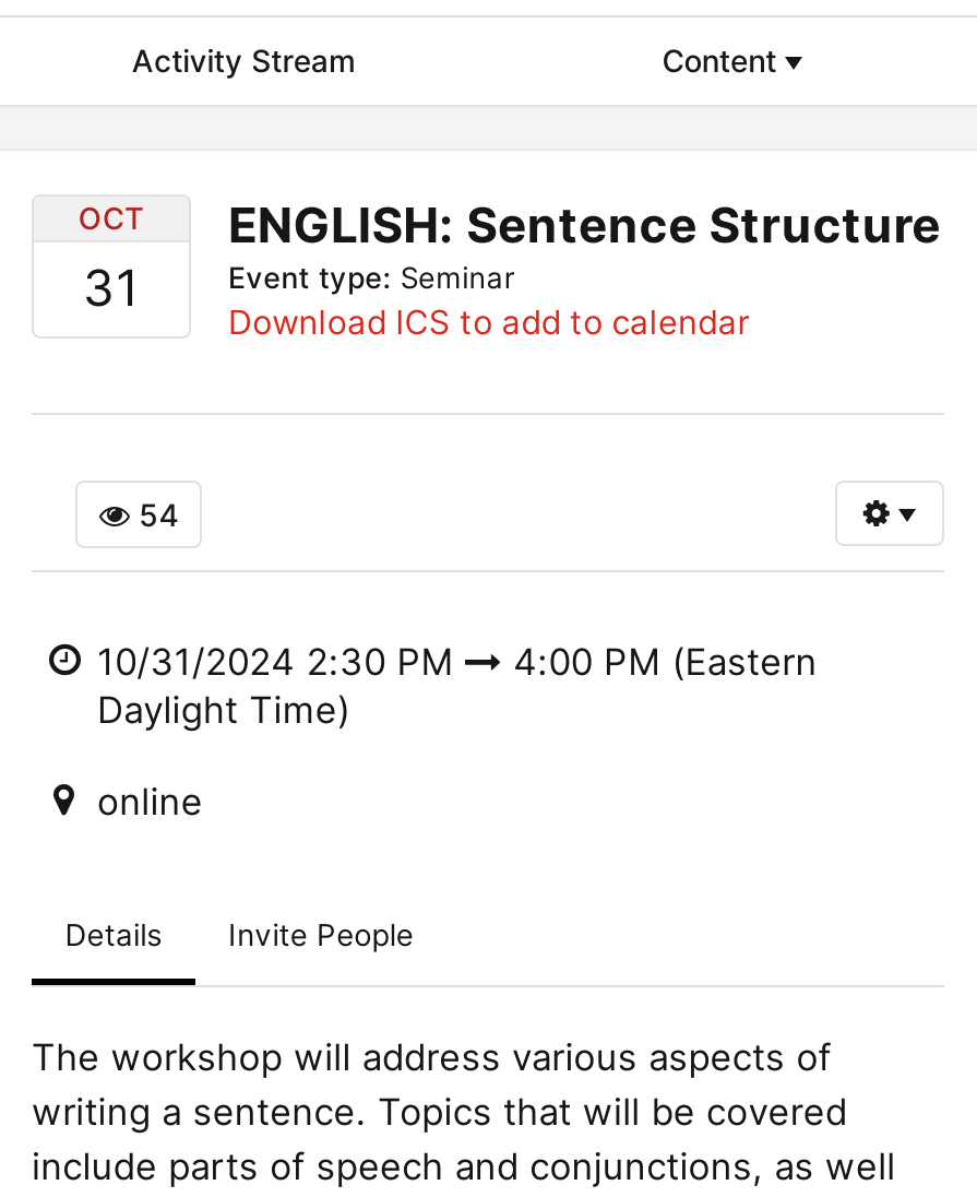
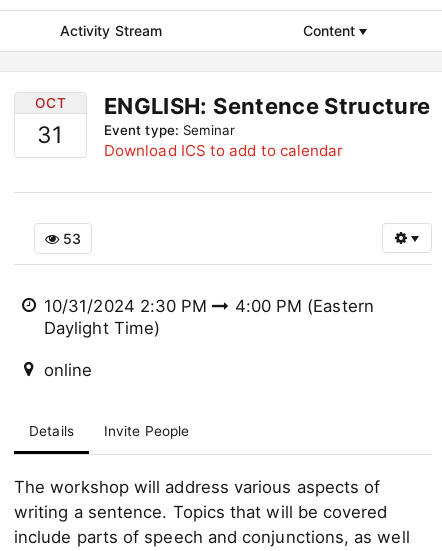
- 54
+ 53
